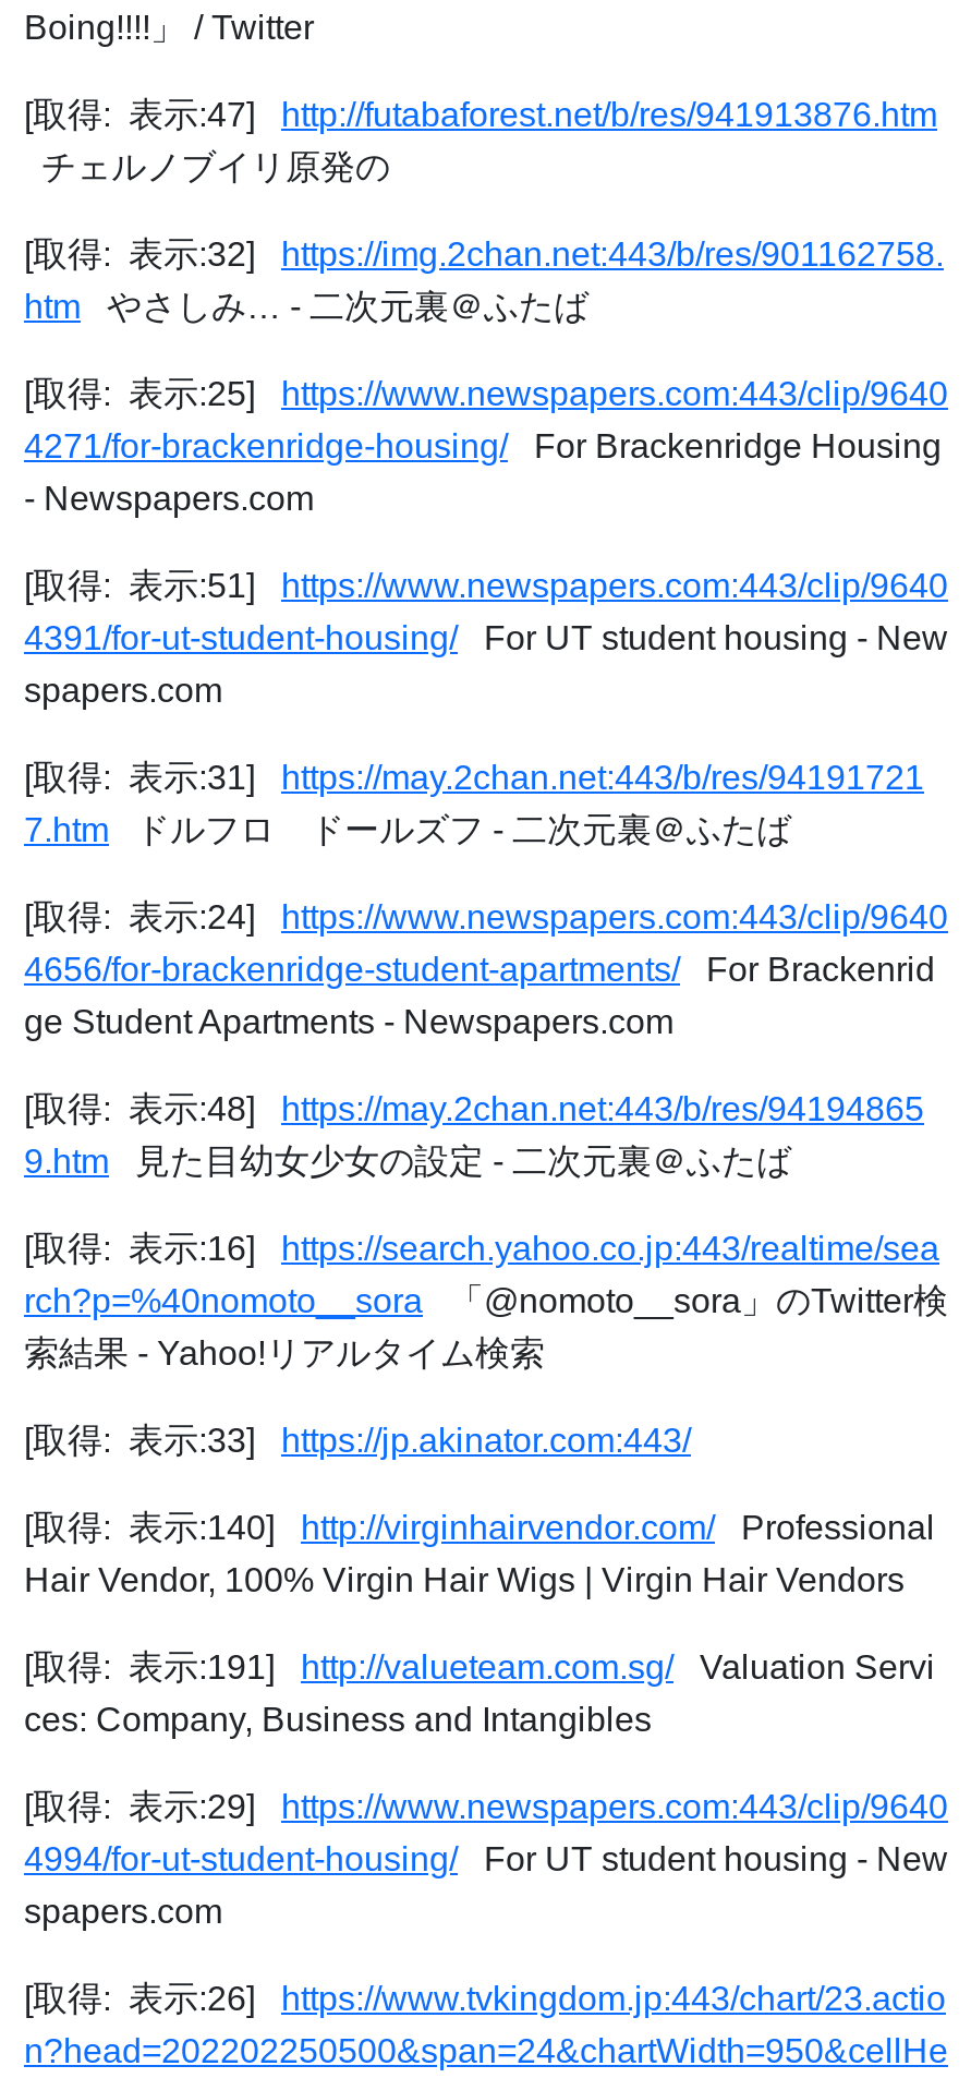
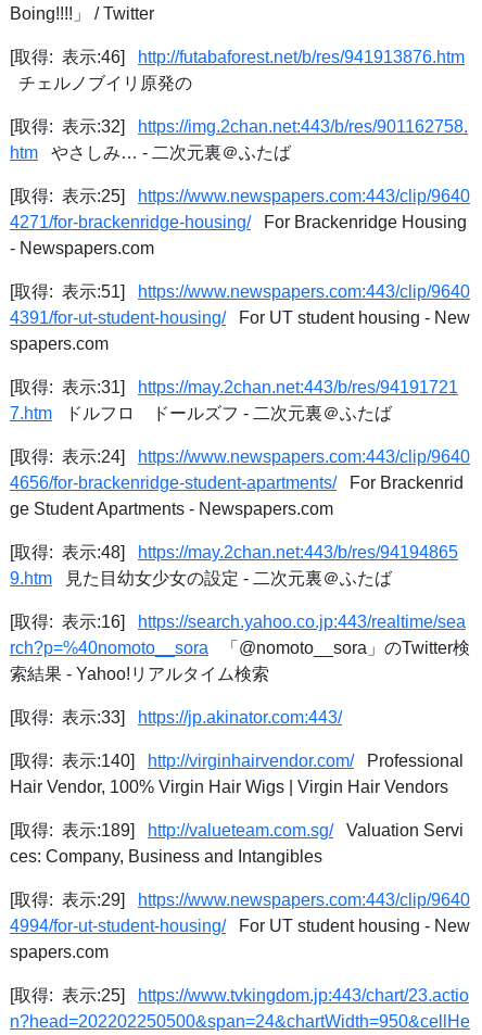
- [取得: 表示:47] http://futabaforest.net/b/res/941913876.htm
+ [取得: 表示:46] http://futabaforest.net/b/res/941913876.htm

- [取得: 表示:191] http://valueteam.com.sg/ Valuation Servi
+ [取得: 表示:189] http://valueteam.com.sg/ Valuation Servi

- [取得: 表示:26] https://www.tvkingdom.jp:443/chart/23.actio
+ [取得: 表示:25] https://www.tvkingdom.jp:443/chart/23.actio
